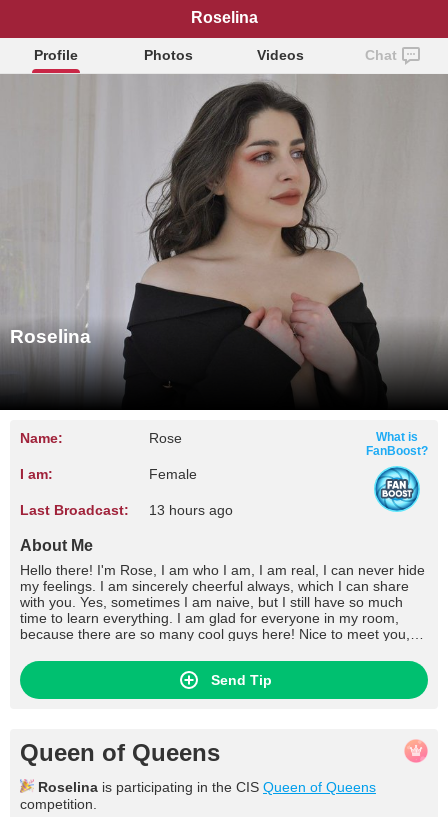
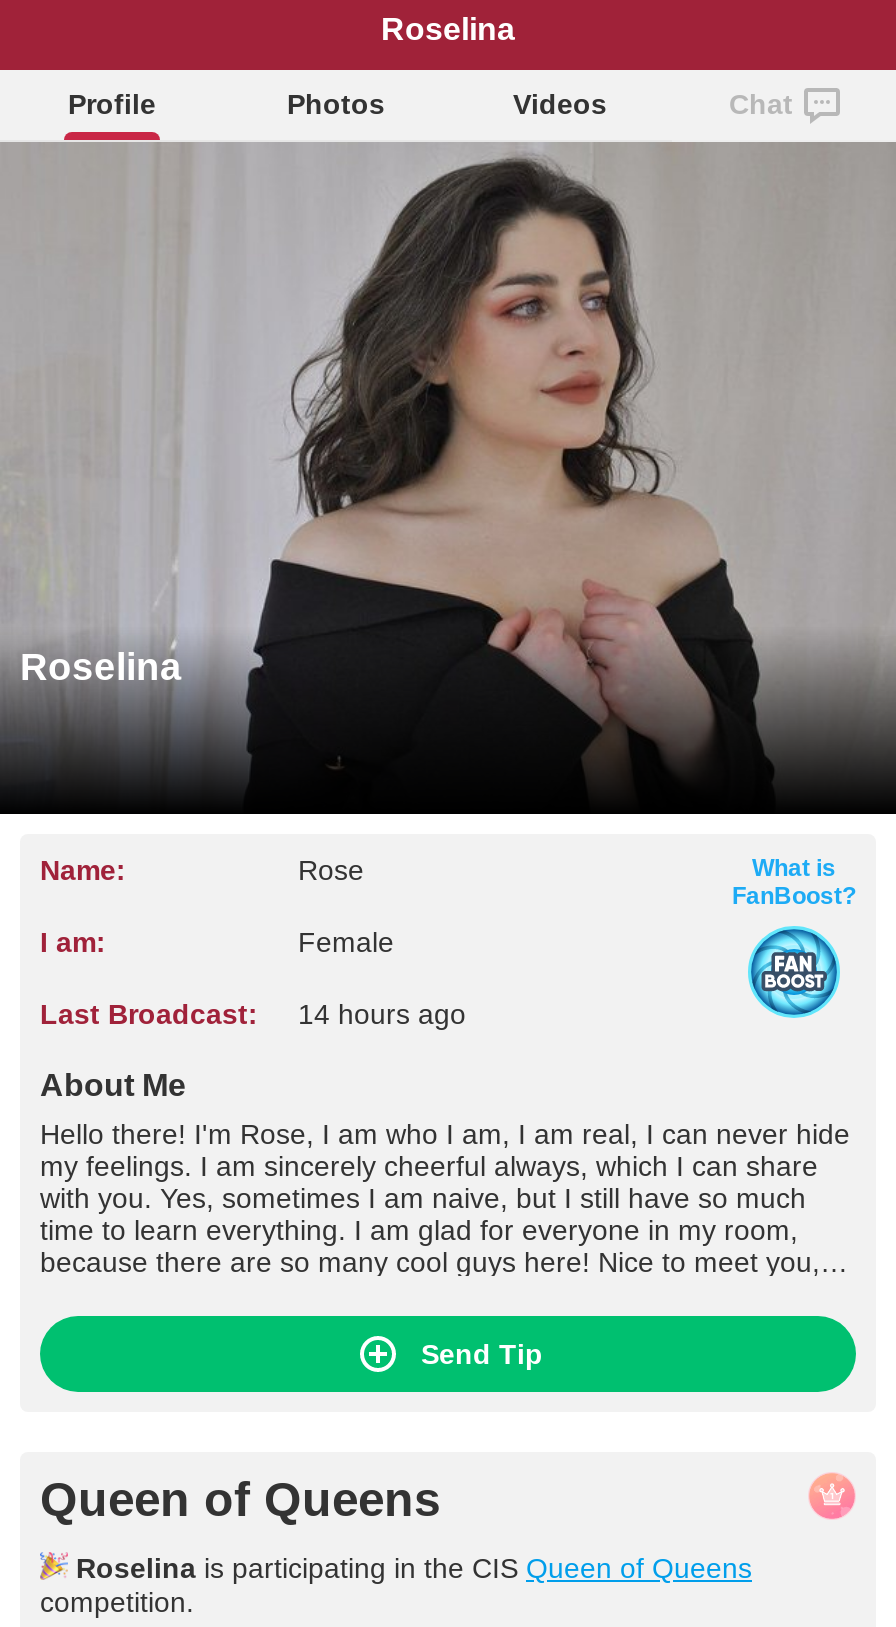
- Last Broadcast: 13 hours ago
+ Last Broadcast: 14 hours ago
